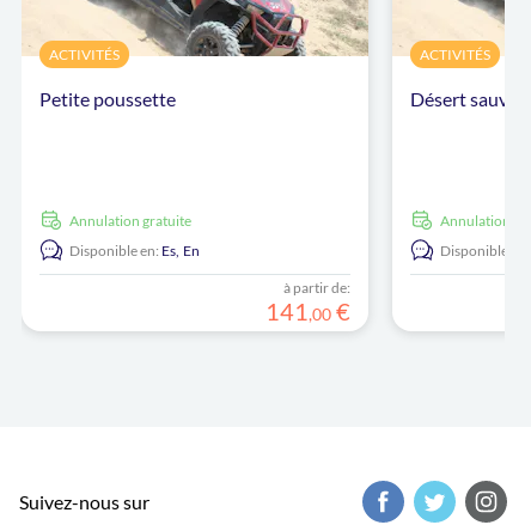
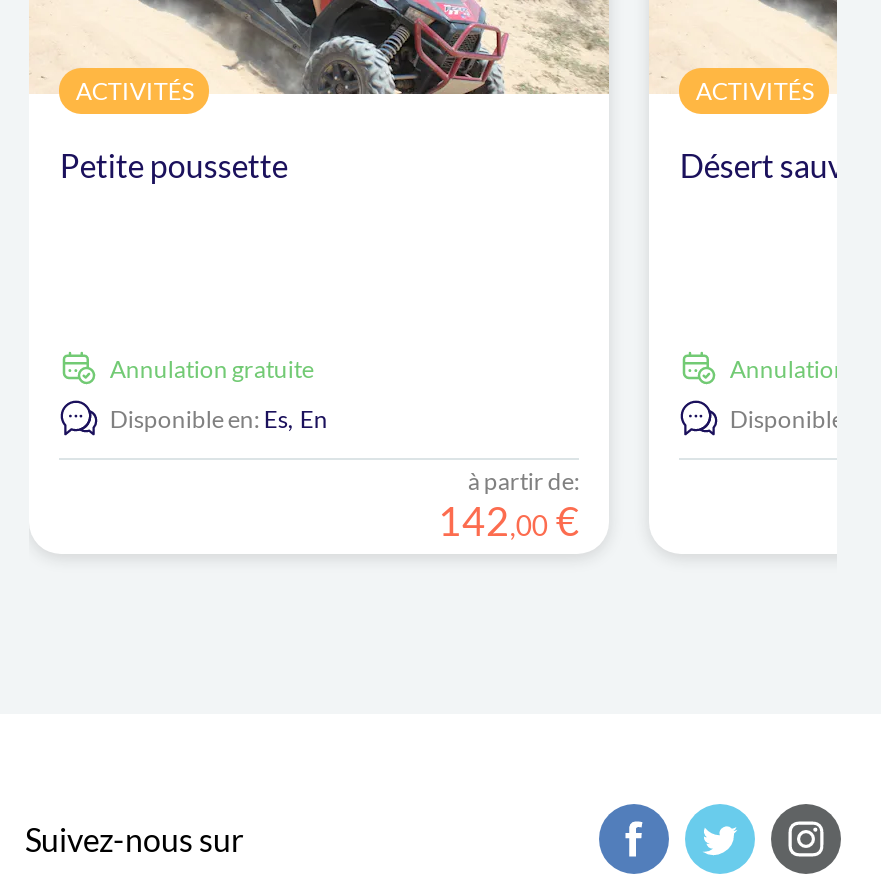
- 141, 00 €
+ 142, 00 €
